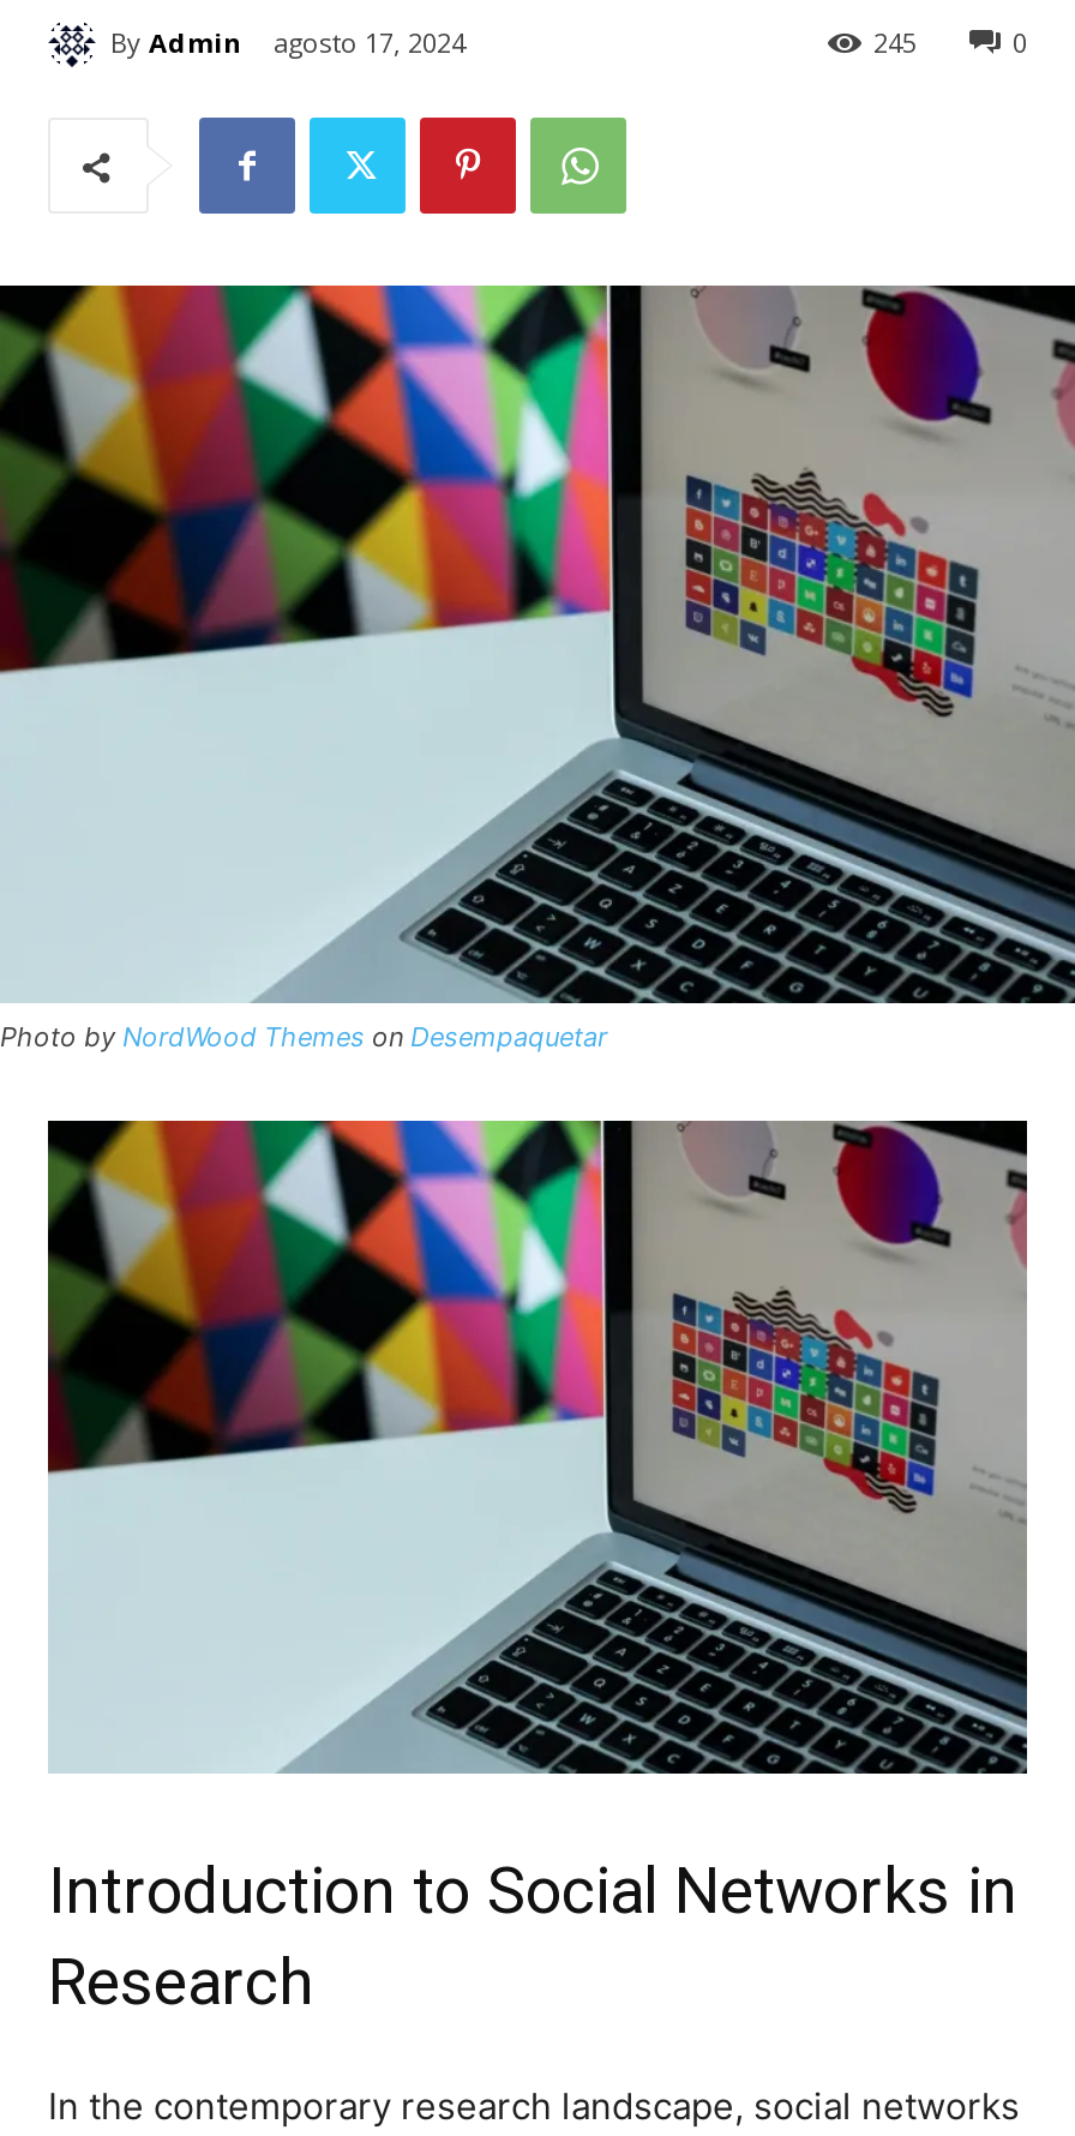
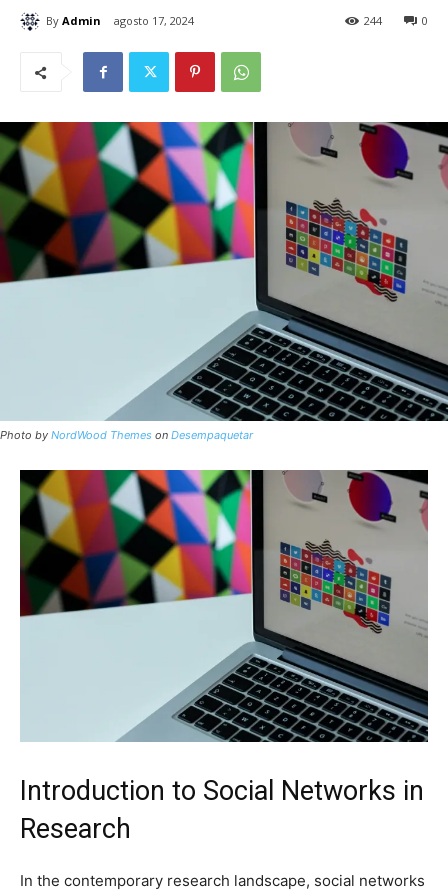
- 245
+ 244
